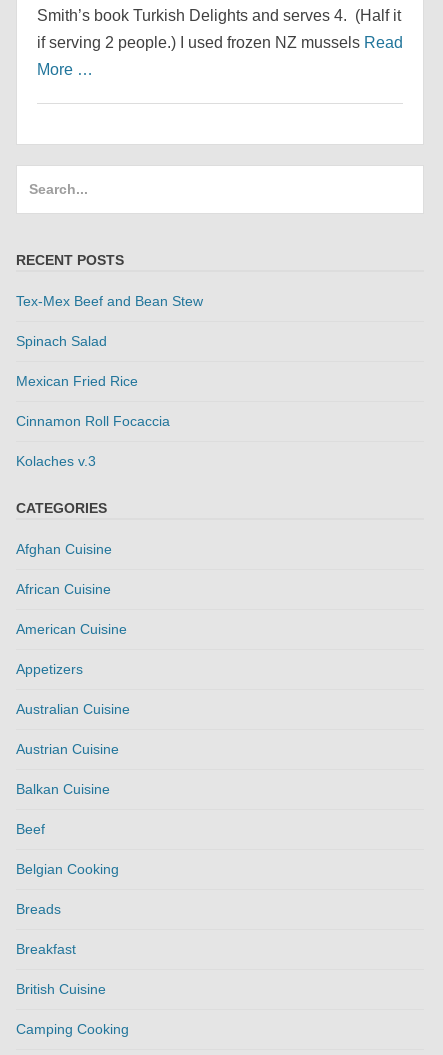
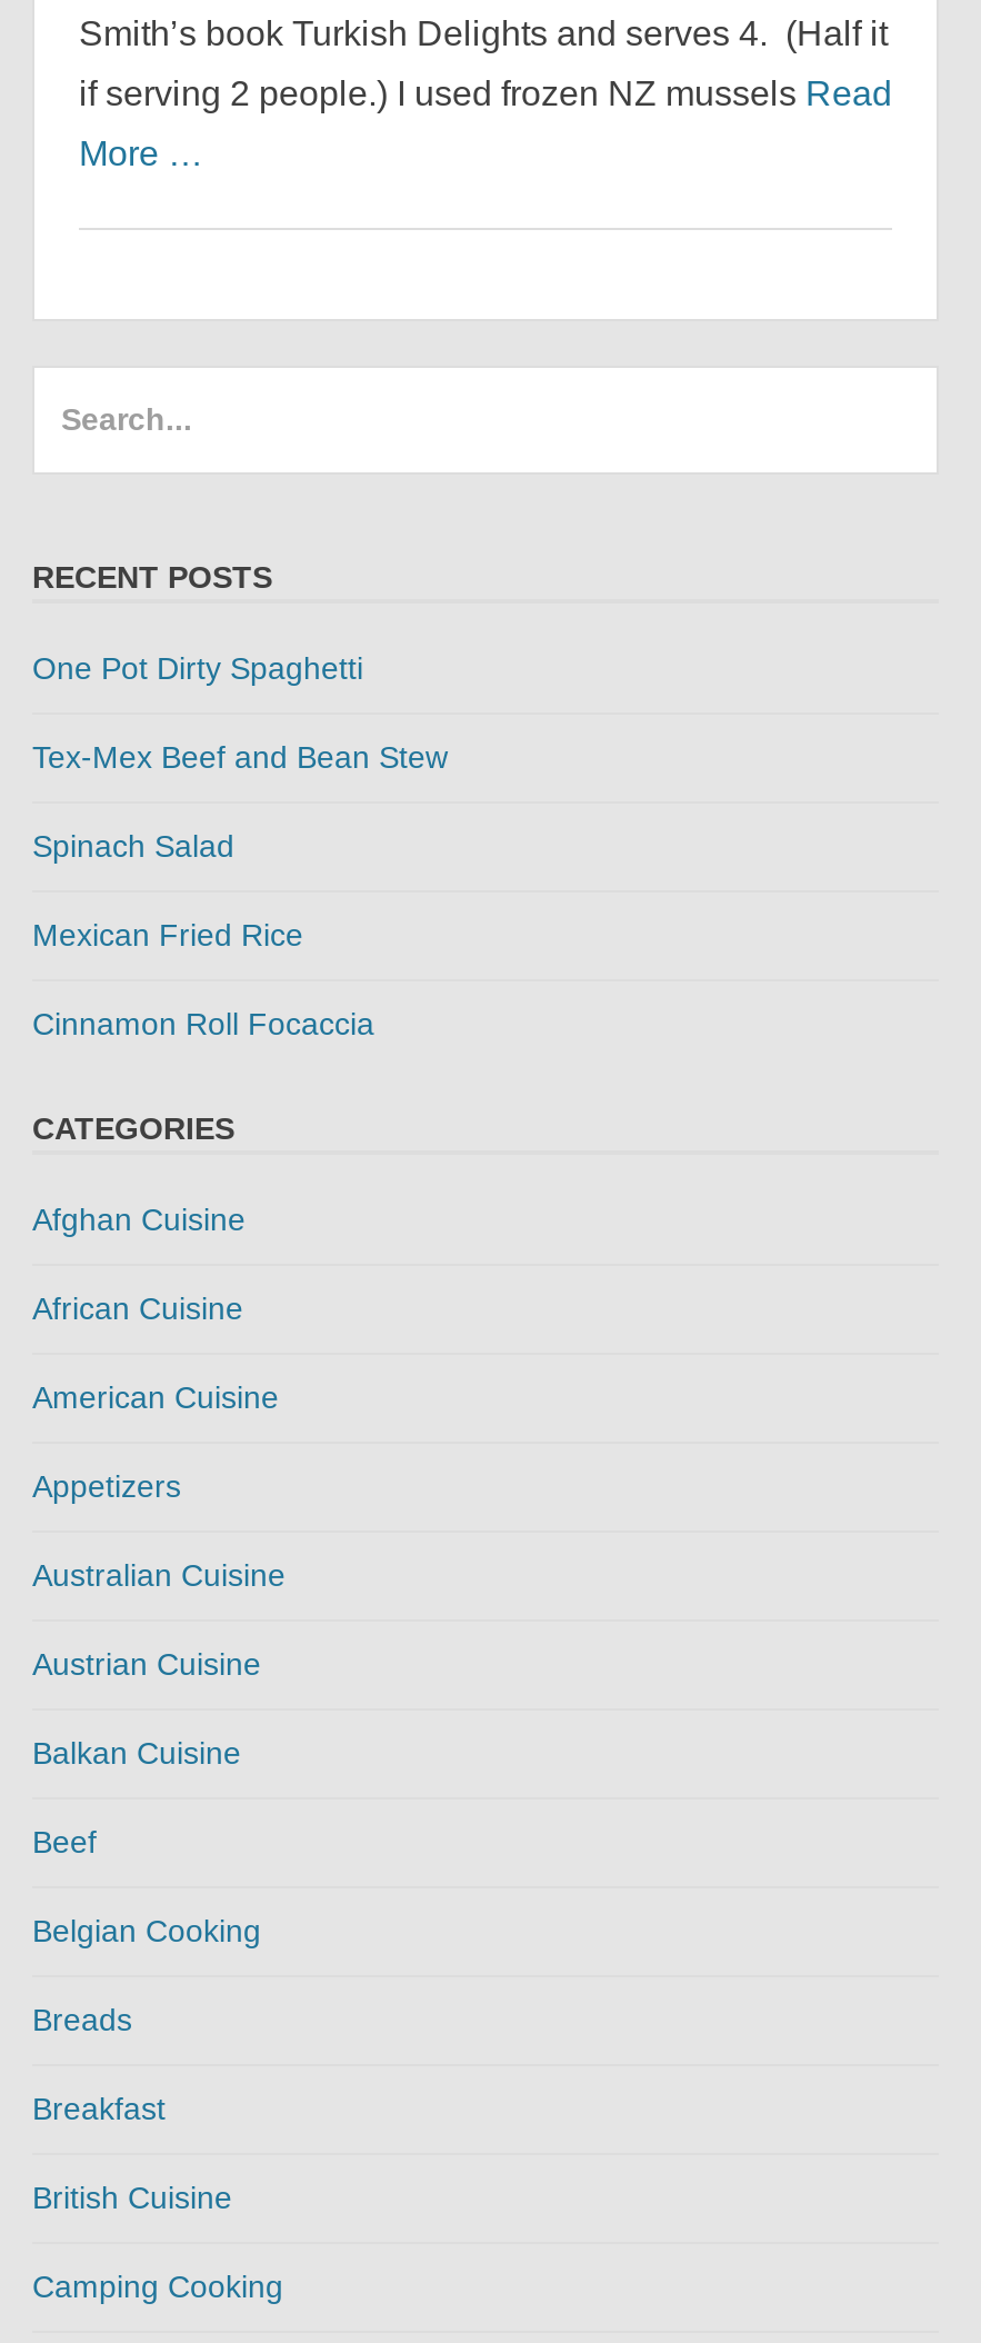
+ One Pot Dirty Spaghetti

moved down: Tex-Mex Beef and Bean Stew | Spinach Salad | Mexican Fried Rice | Cinnamon Roll Focaccia

- Kolaches v.3
